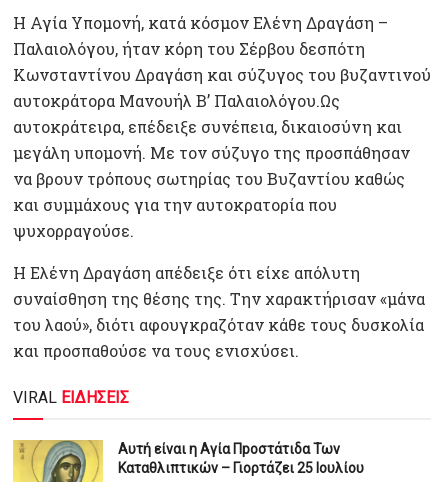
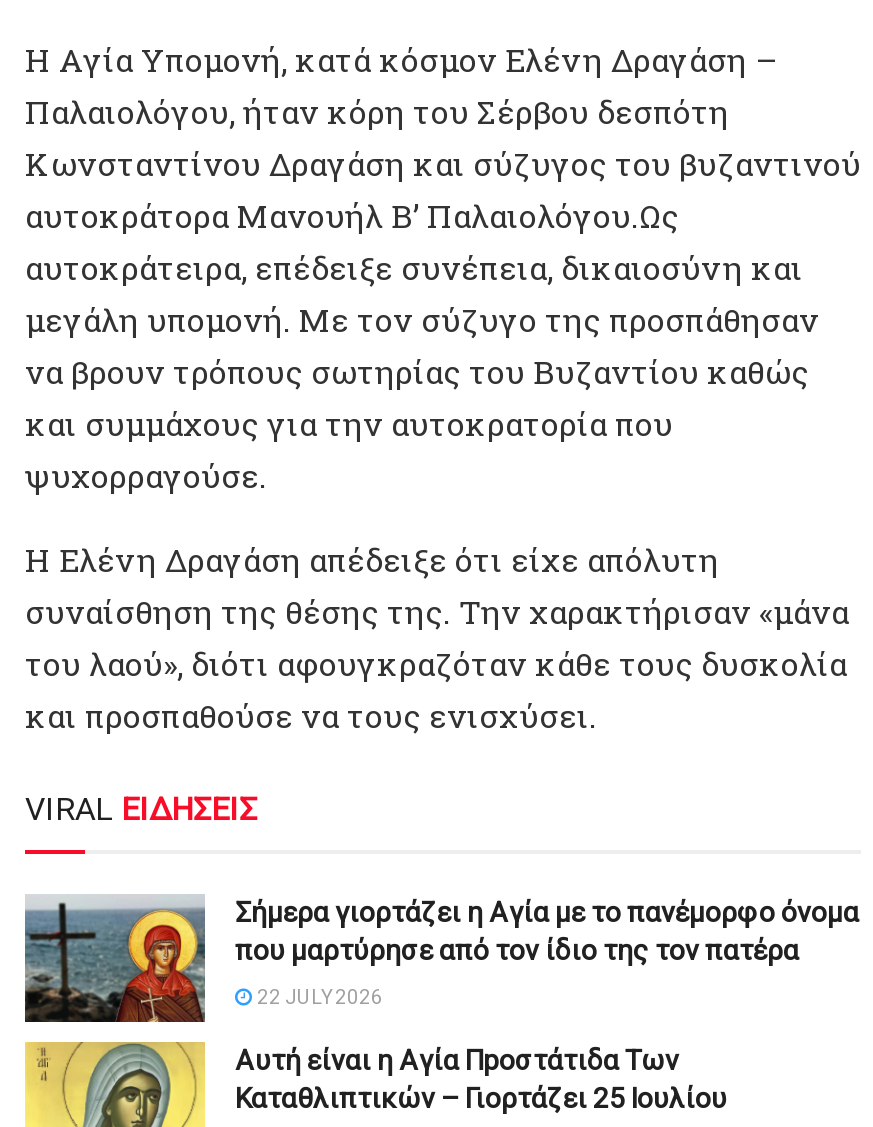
+ [image]
+ Σήμερα γιορτάζει η Αγία με το πανέμορφο όνομα
+ που μαρτύρησε από τον ίδιο της τον πατέρα
+ 22 JULY 2026
